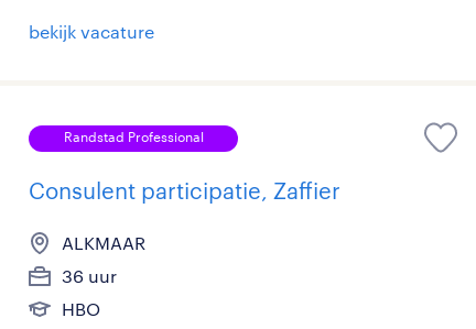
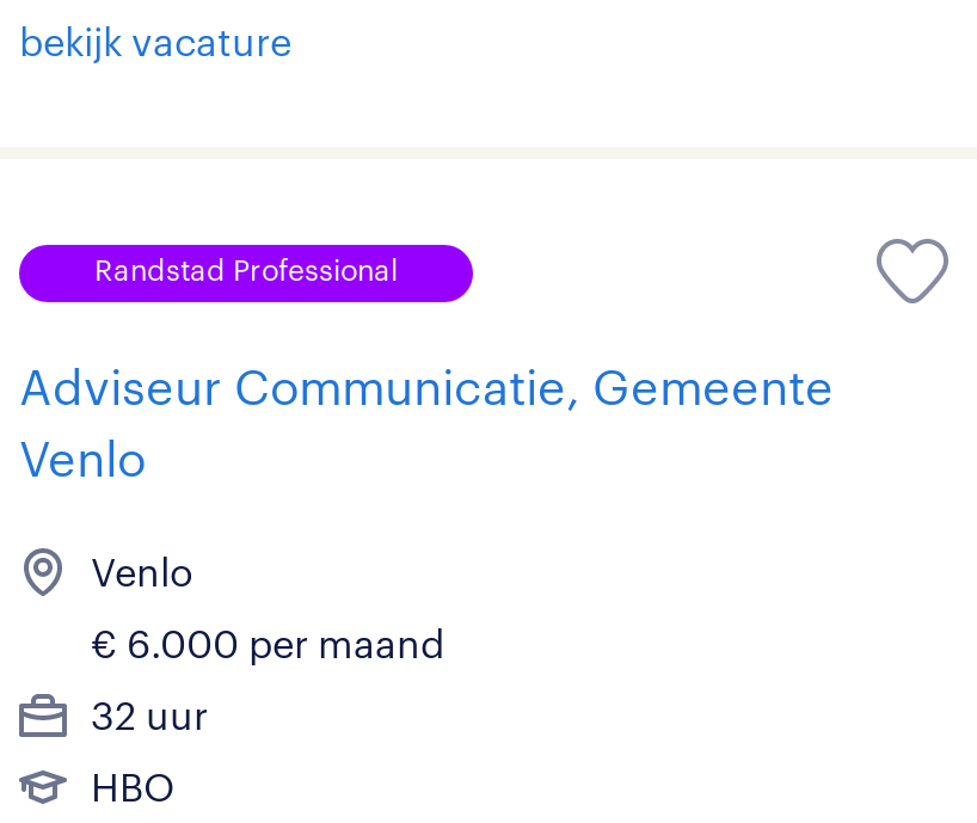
- Consulent participatie, Zaffier
- ALKMAAR
- 36 uur
+ Adviseur Communicatie, Gemeente
+ Venlo
+ Venlo
+ € 6.000 per maand
+ 32 uur
